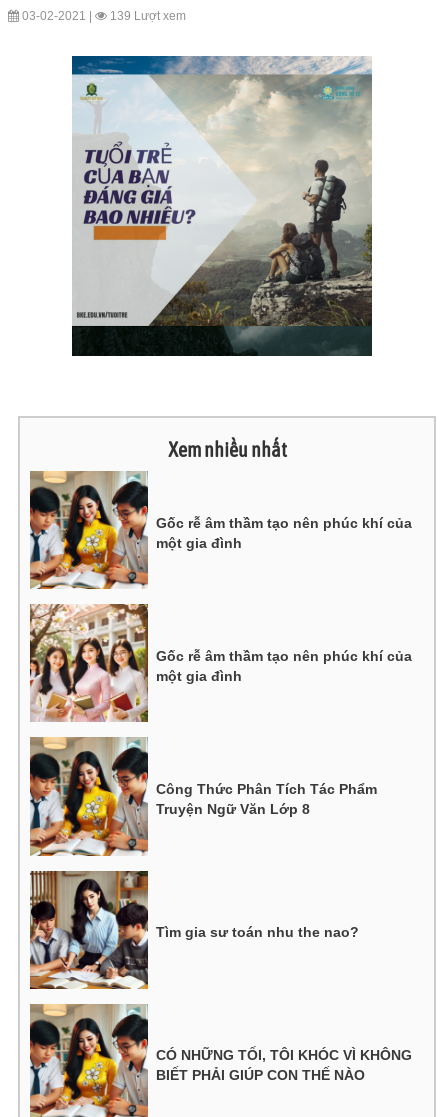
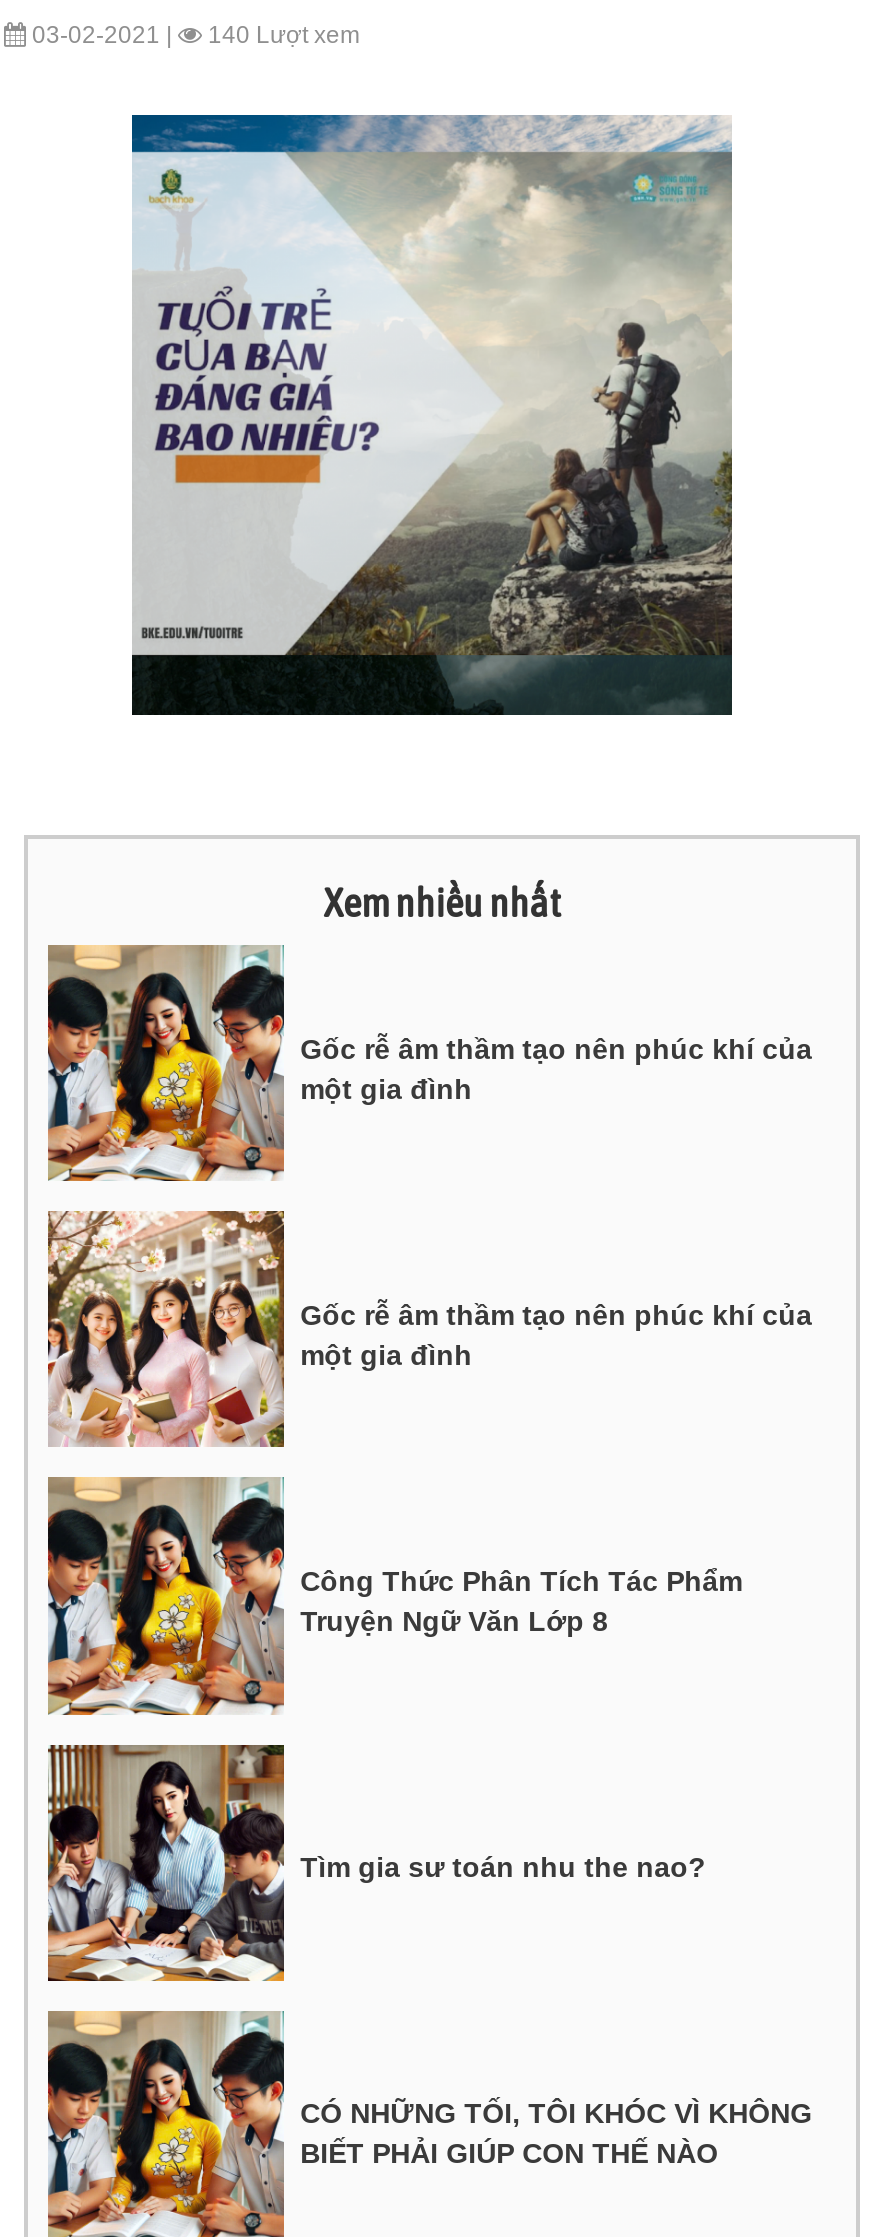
- 139 Lượt xem
+ 140 Lượt xem
